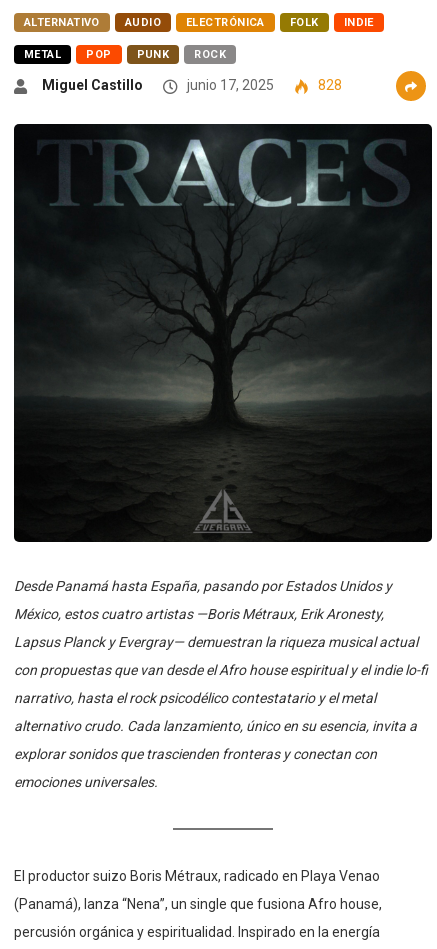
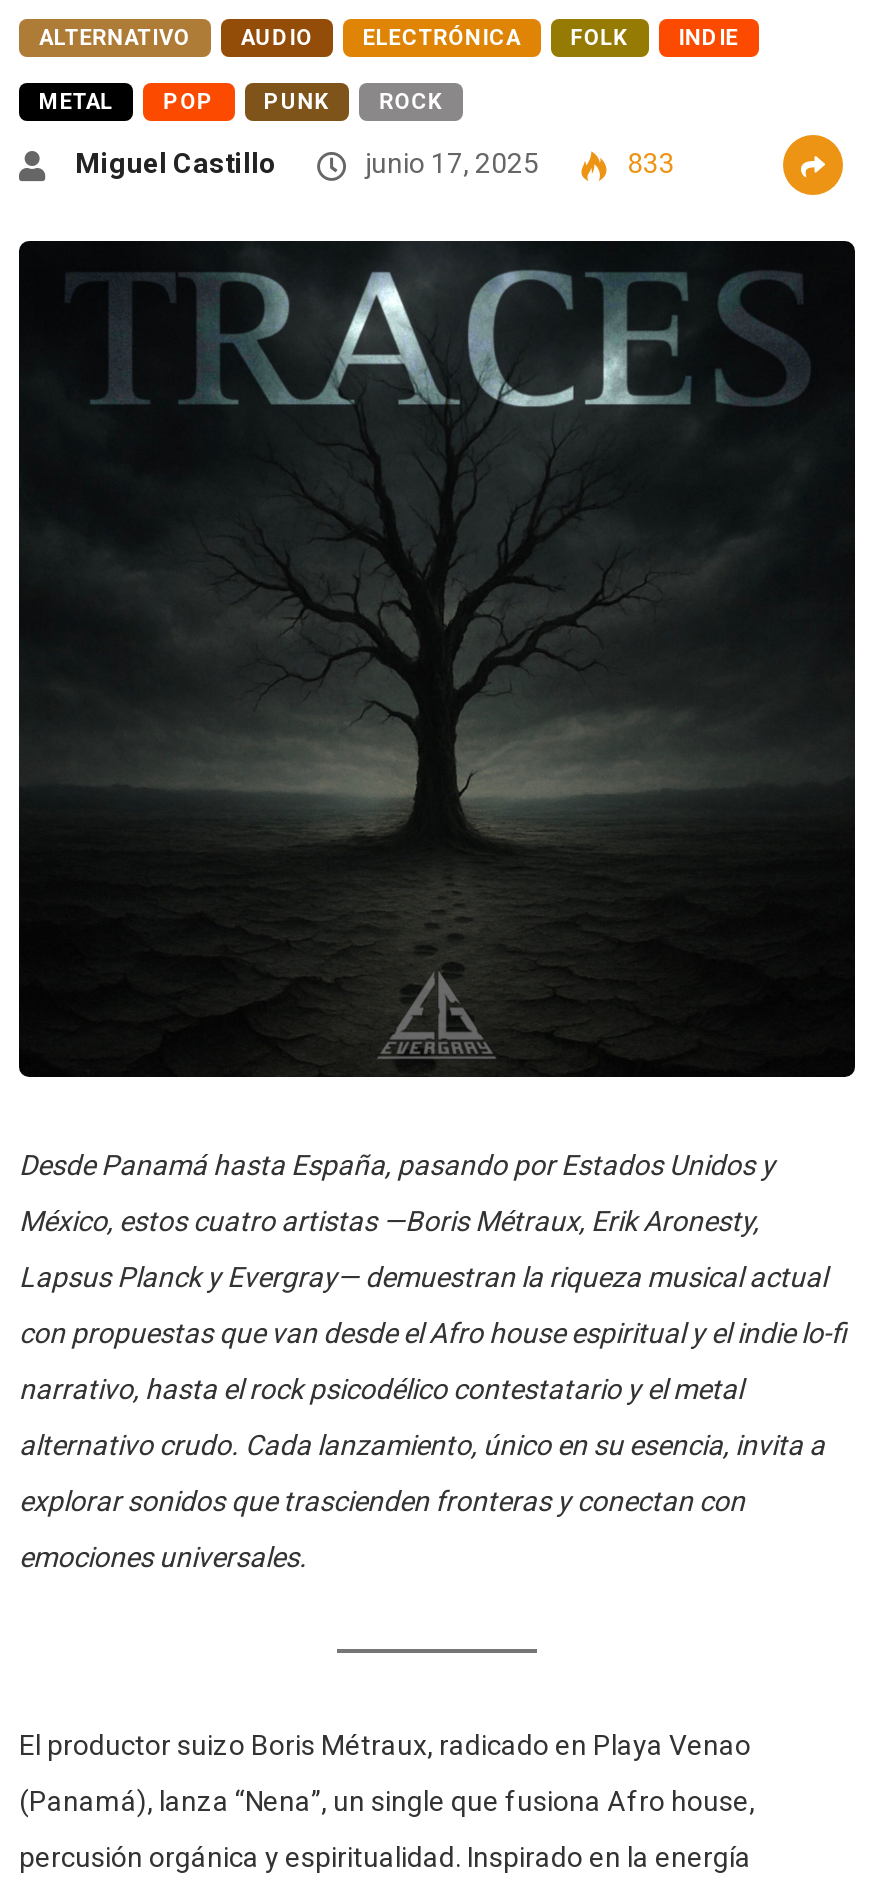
- 828
+ 833
